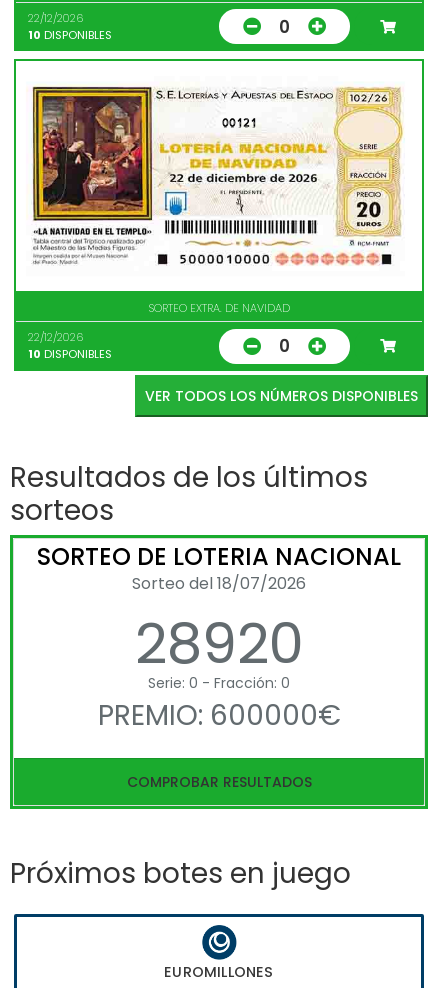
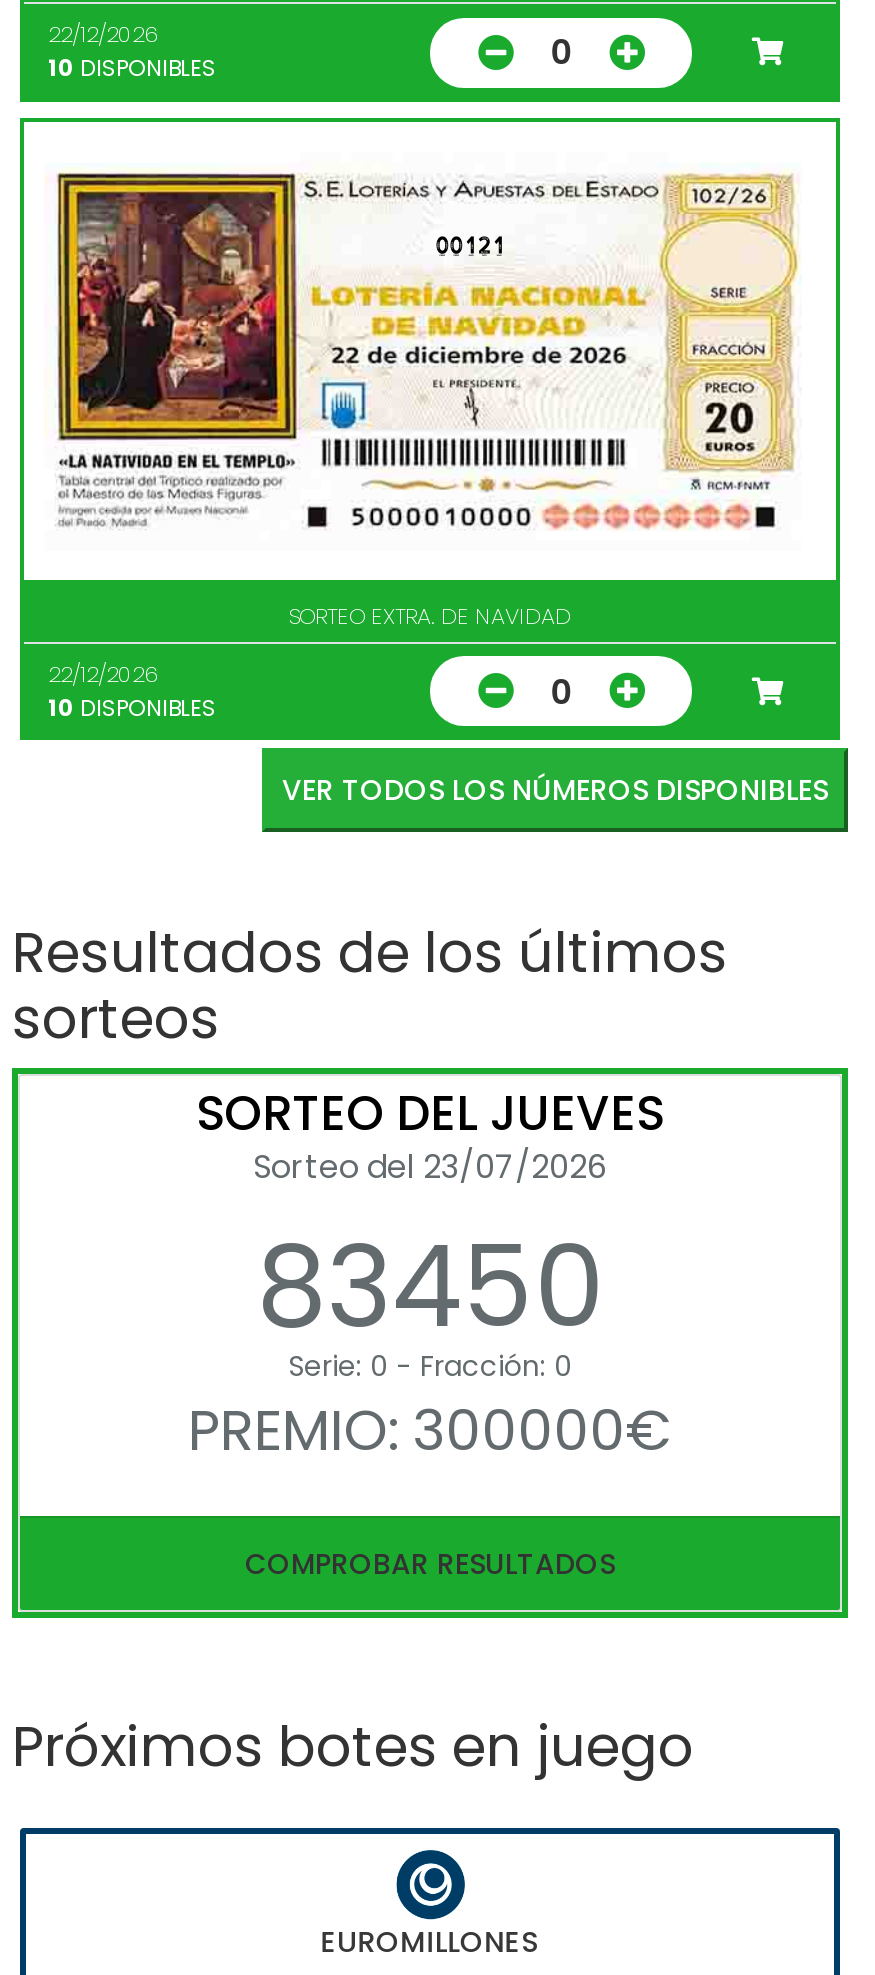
- SORTEO DE LOTERIA NACIONAL
- Sorteo del 18/07/2026
- 28920
+ SORTEO DEL JUEVES
+ Sorteo del 23/07/2026
+ 83450

- PREMIO: 600000€
+ PREMIO: 300000€
